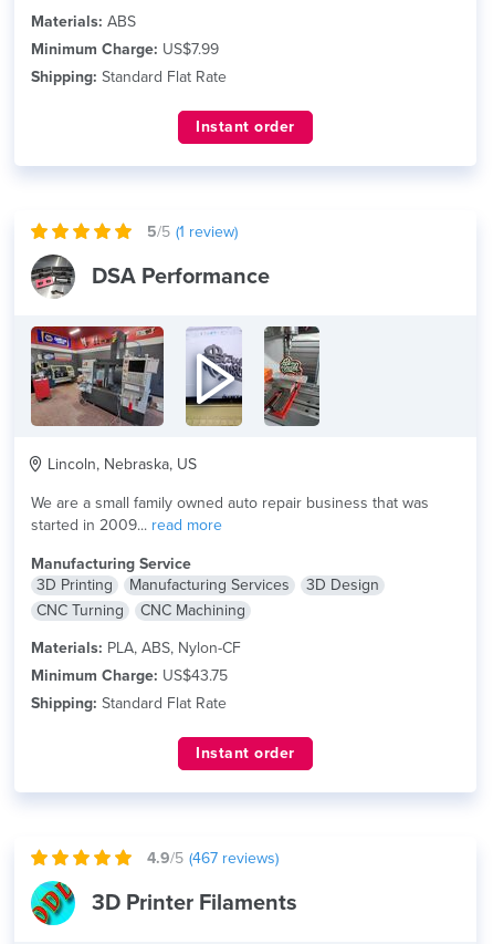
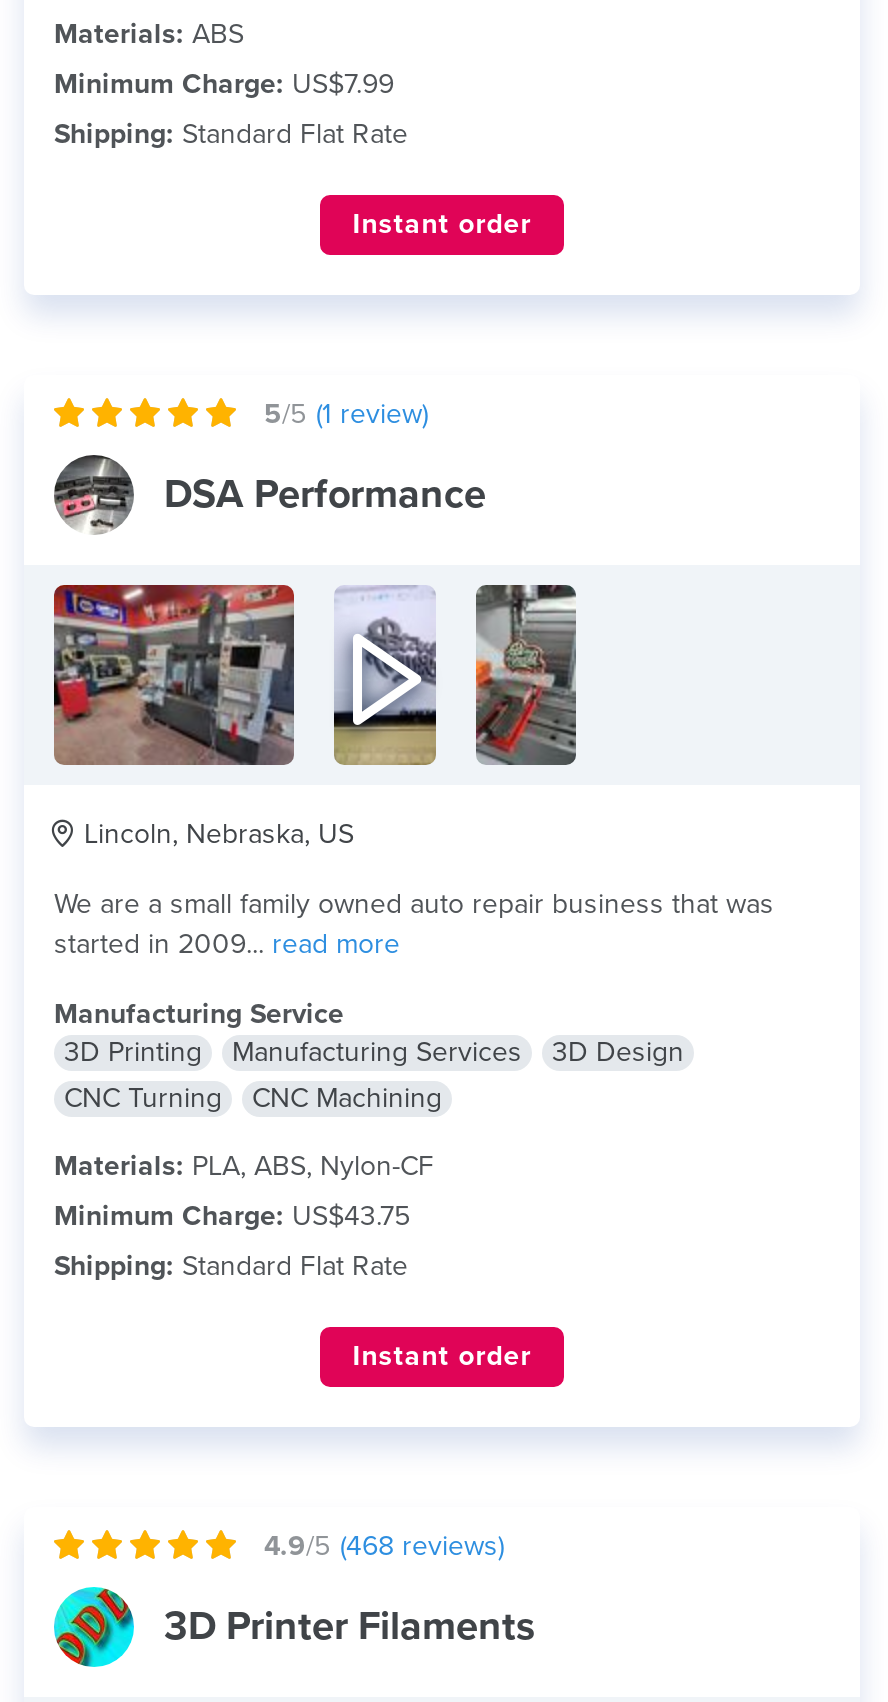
- 4.9/5 (467 reviews)
+ 4.9/5 (468 reviews)
